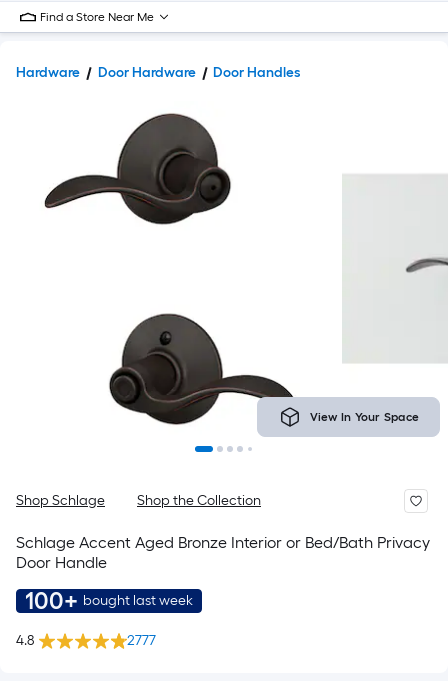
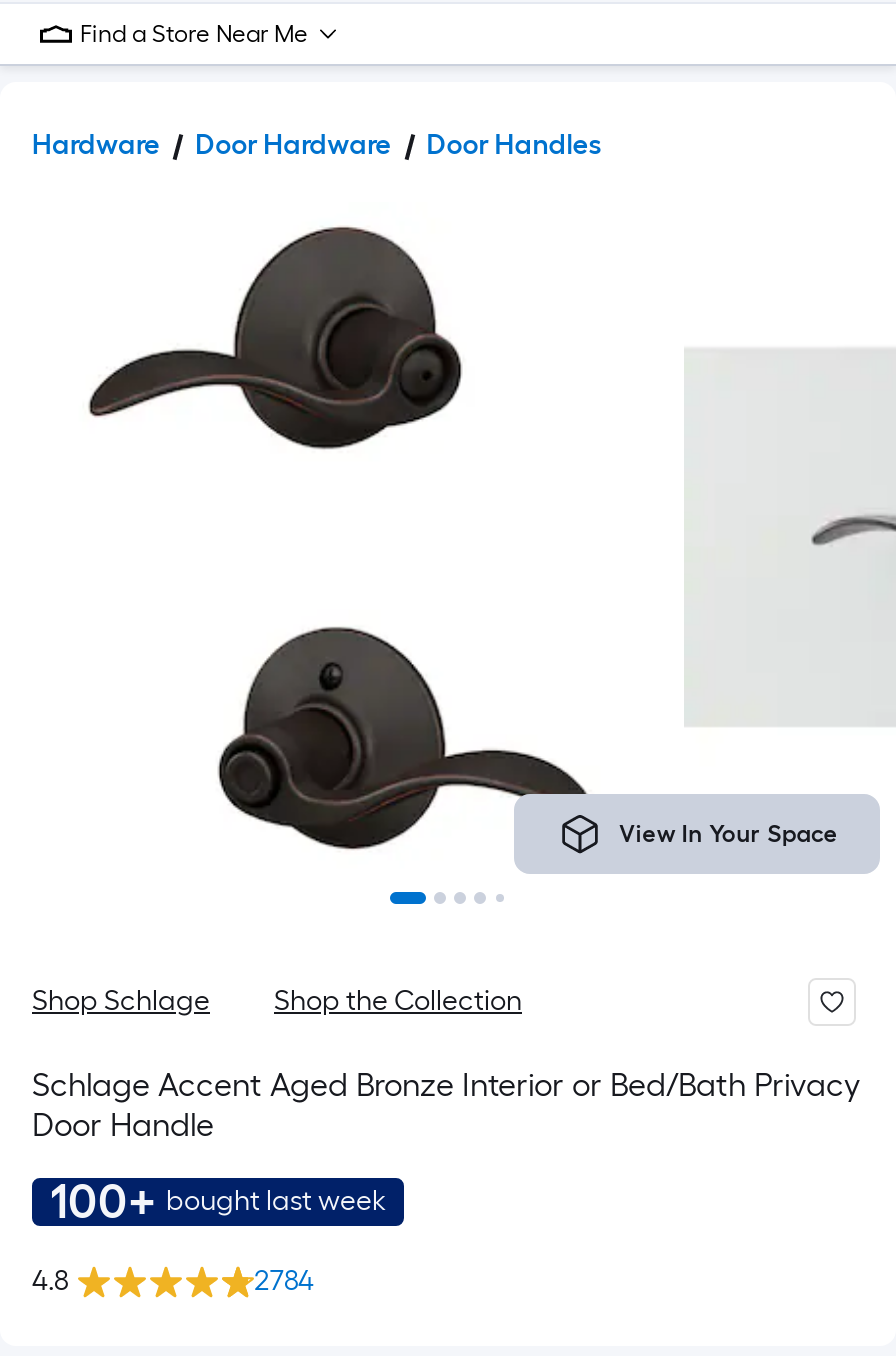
- 2777
+ 2784
